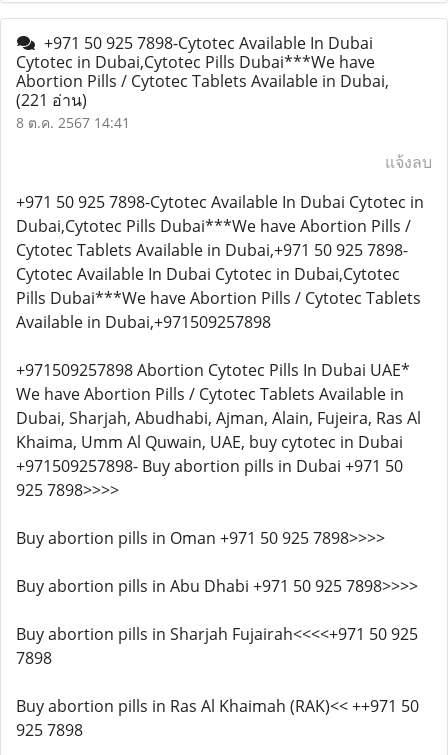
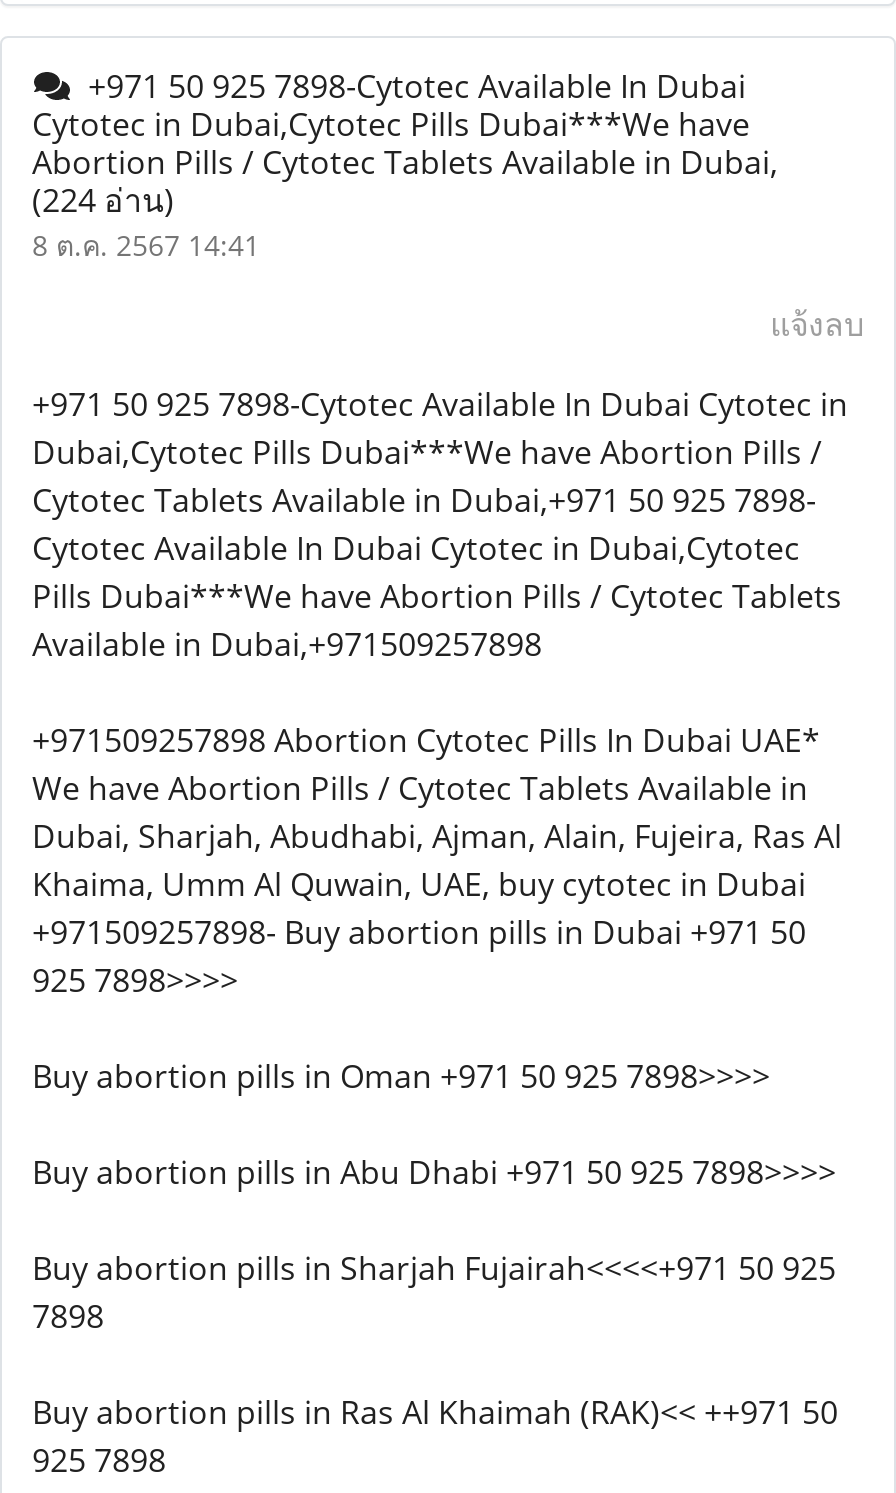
- (221 อ่าน)
+ (224 อ่าน)
